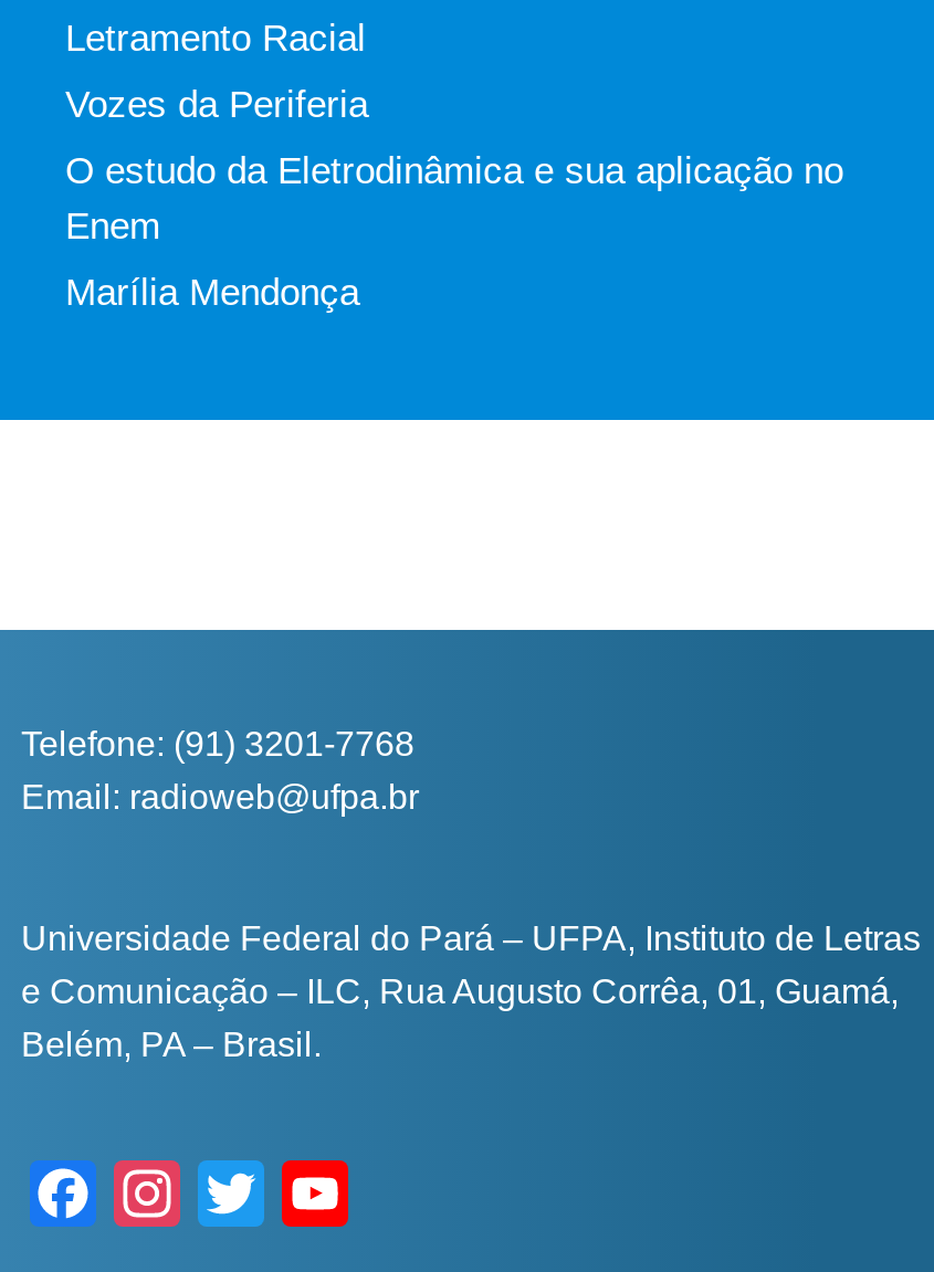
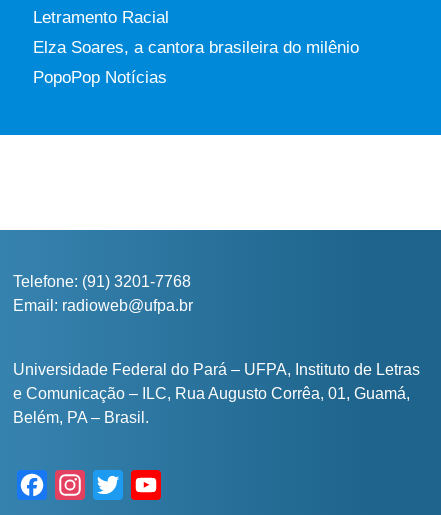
- Vozes da Periferia
- O estudo da Eletrodinâmica e sua aplicação no
- Enem
- Marília Mendonça
+ Elza Soares, a cantora brasileira do milênio
+ PopoPop Notícias
